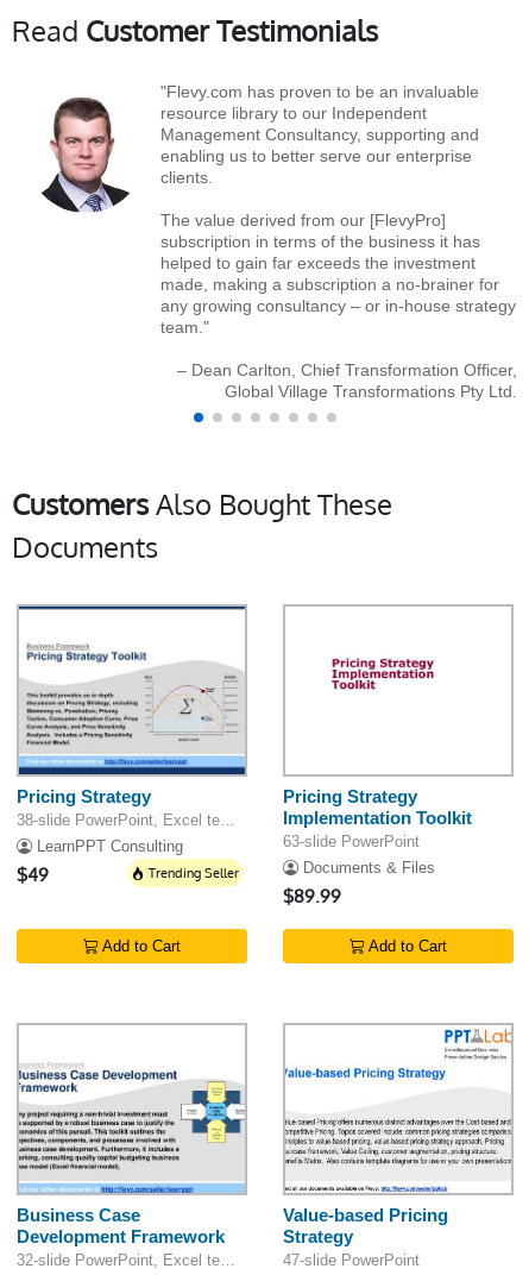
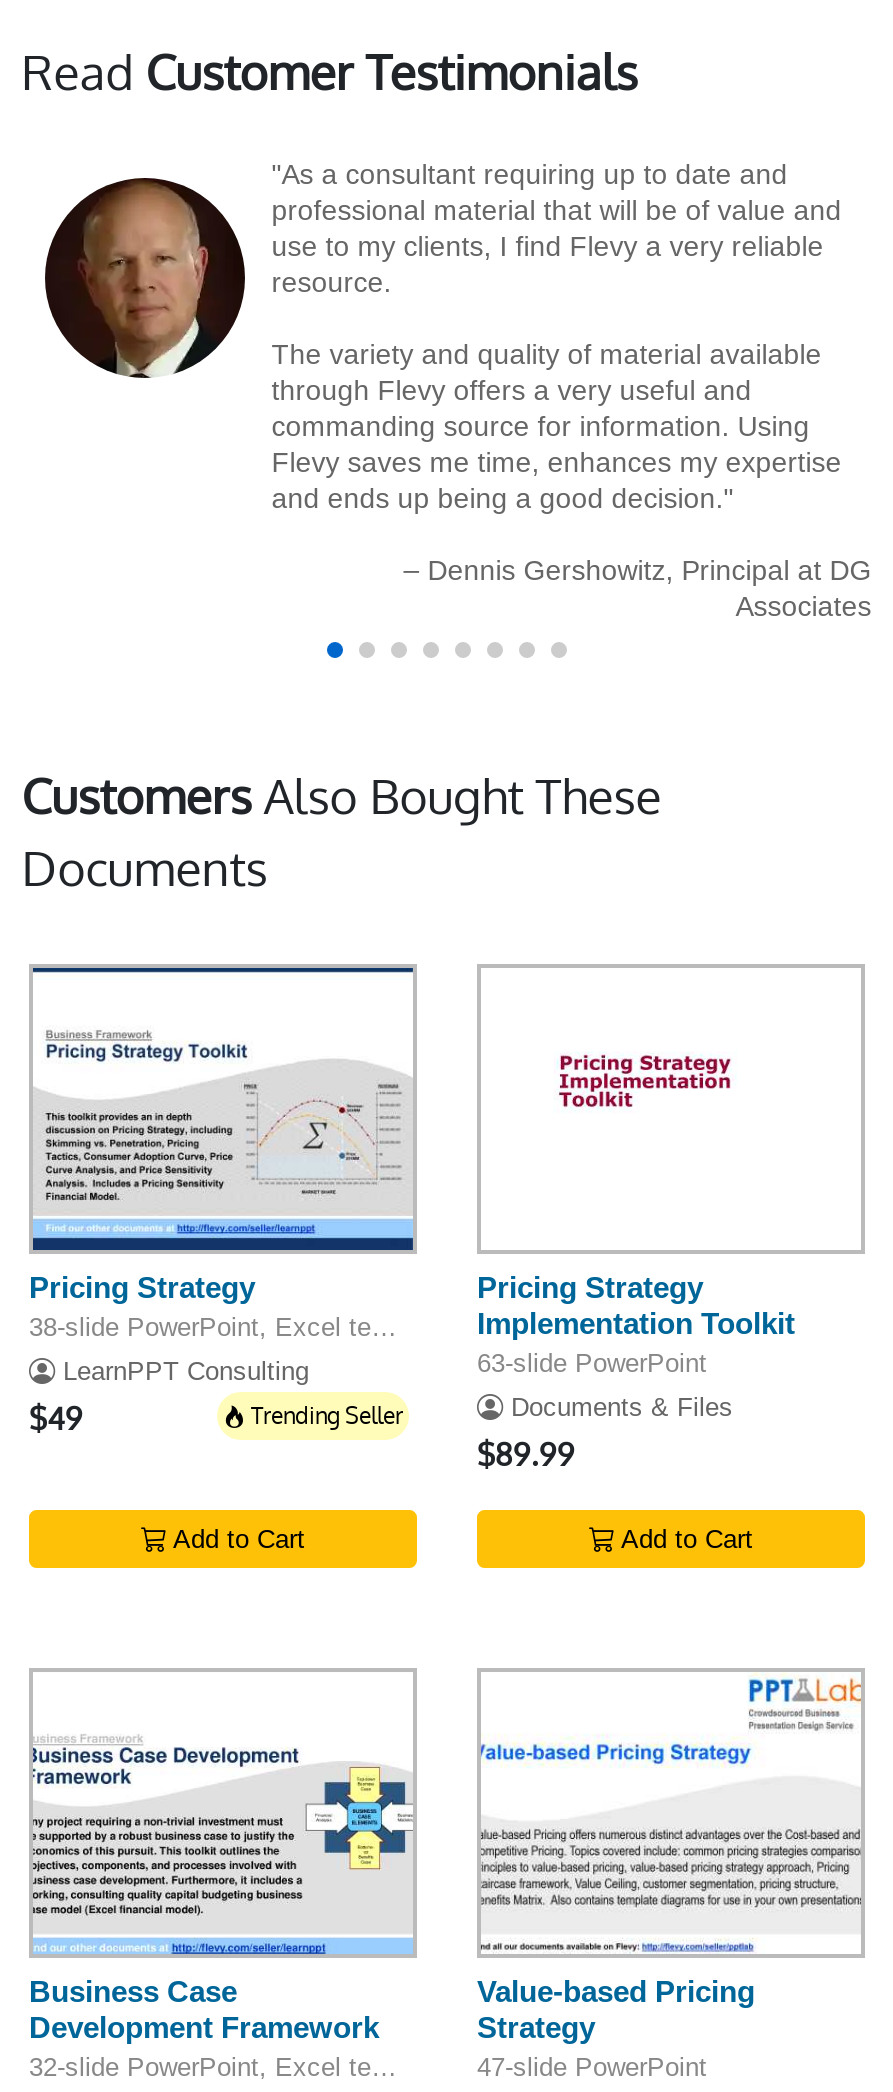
- [image]
- "Flevy.com has proven to be an invaluable
- resource library to our Independent
- Management Consultancy, supporting and
- enabling us to better serve our enterprise
- clients.
+ [image]
+ "As a consultant requiring up to date and
+ professional material that will be of value and
+ use to my clients, I find Flevy a very reliable
+ resource.

- The value derived from our [FlevyPro]
- subscription in terms of the business it has
- helped to gain far exceeds the investment
- made, making a subscription a no-brainer for
- any growing consultancy – or in-house strategy
- team."
+ The variety and quality of material available
+ through Flevy offers a very useful and
+ commanding source for information. Using
+ Flevy saves me time, enhances my expertise
+ and ends up being a good decision."

- – Dean Carlton, Chief Transformation Officer,
- Global Village Transformations Pty Ltd.
+ – Dennis Gershowitz, Principal at DG
+ Associates
